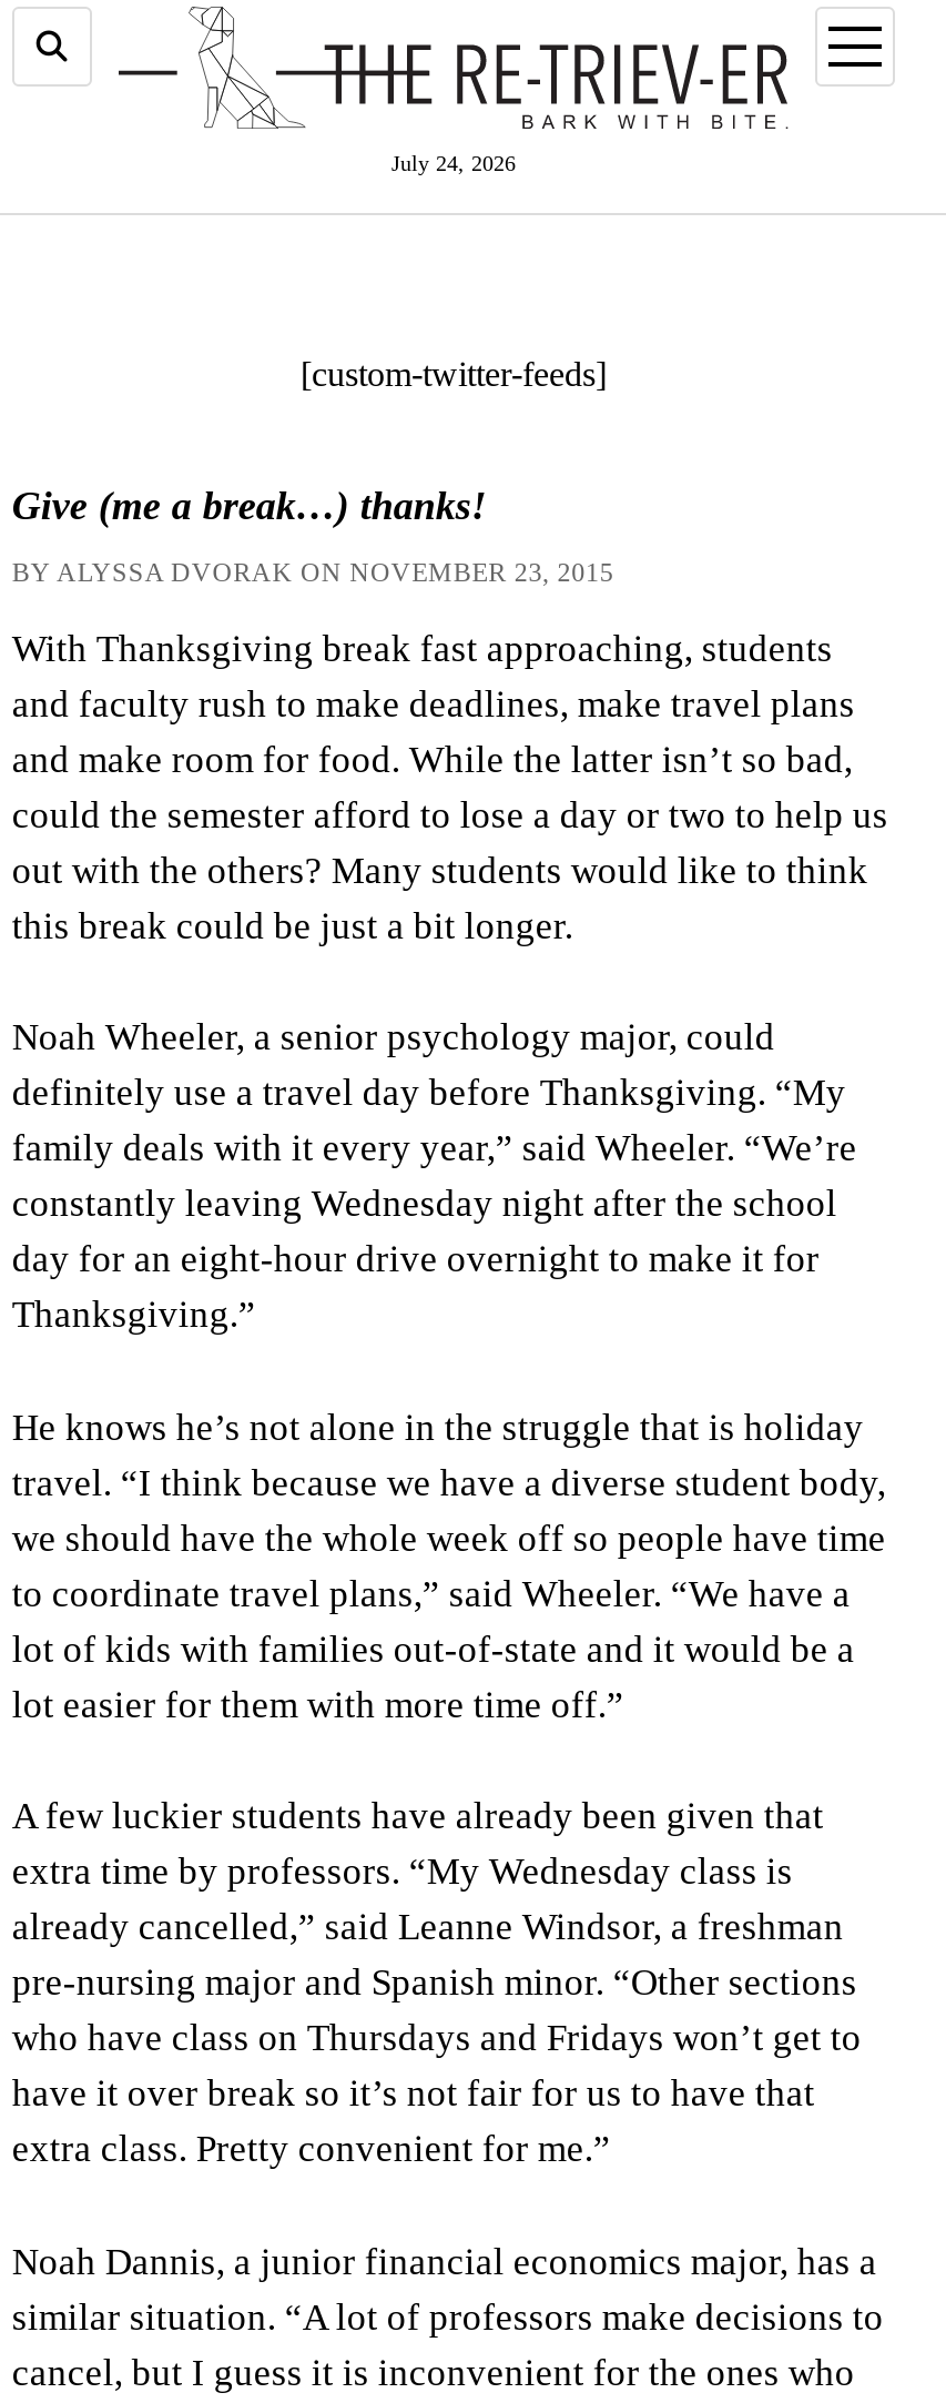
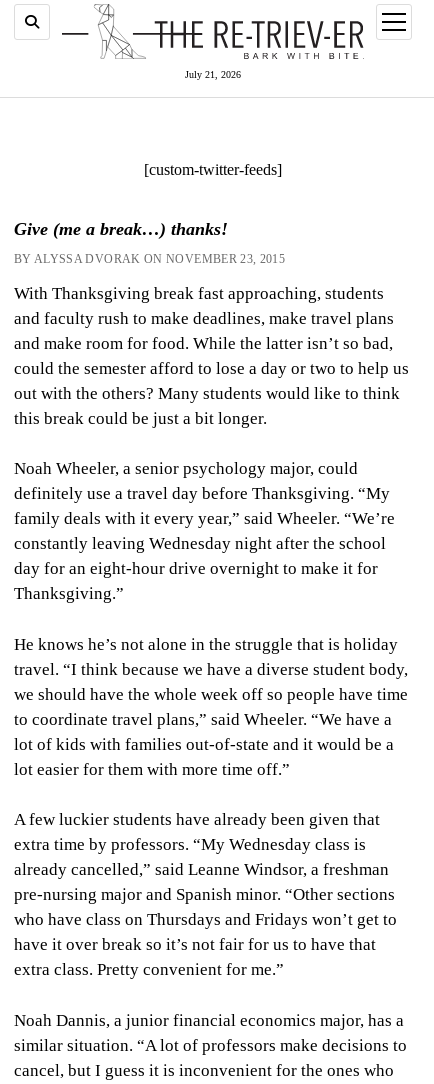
- July 24, 2026
+ July 21, 2026
